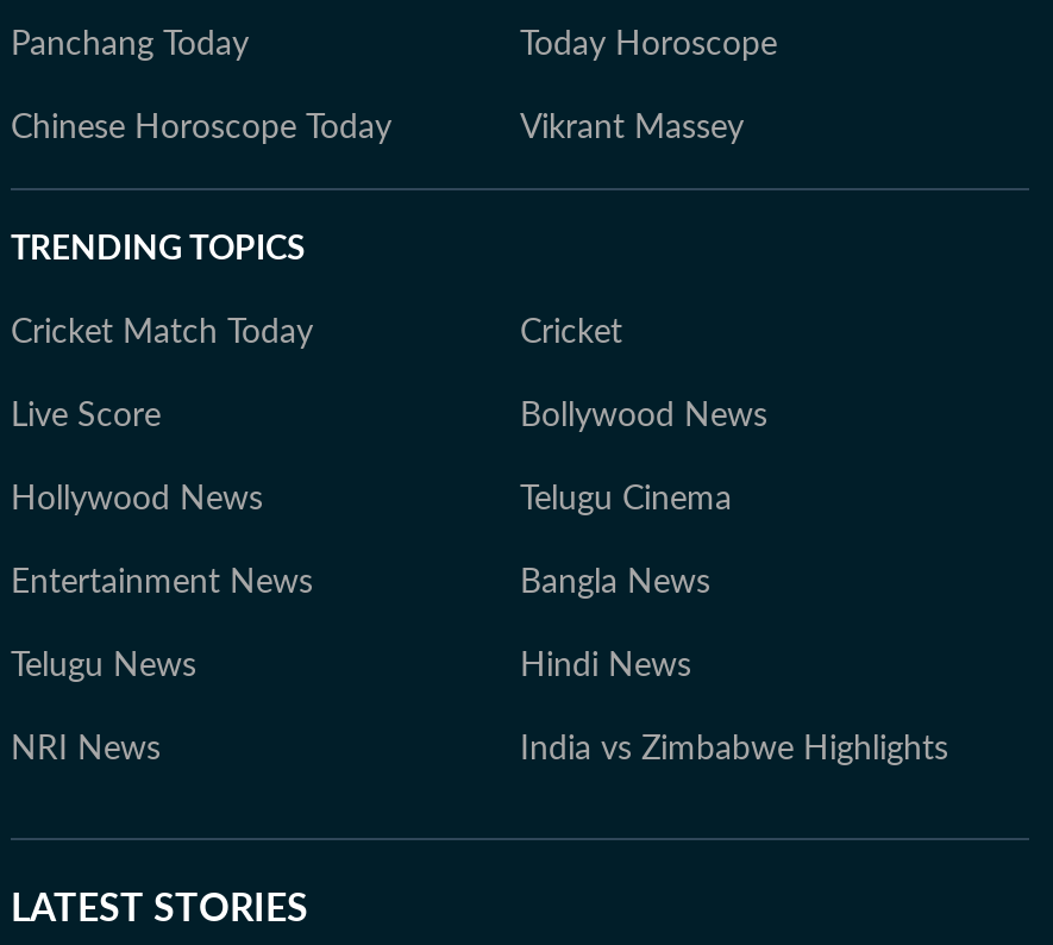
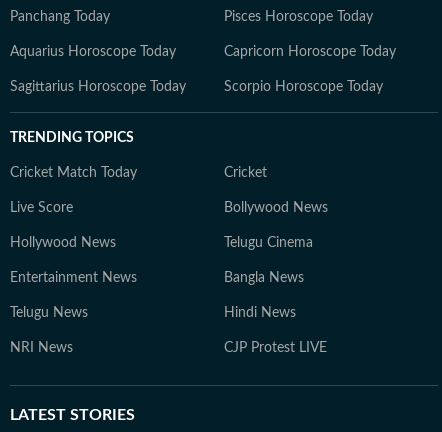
- Today Horoscope
- Chinese Horoscope Today
- Vikrant Massey
+ Pisces Horoscope Today
+ Aquarius Horoscope Today
+ Capricorn Horoscope Today
+ Sagittarius Horoscope Today
+ Scorpio Horoscope Today

- India vs Zimbabwe Highlights
+ CJP Protest LIVE
